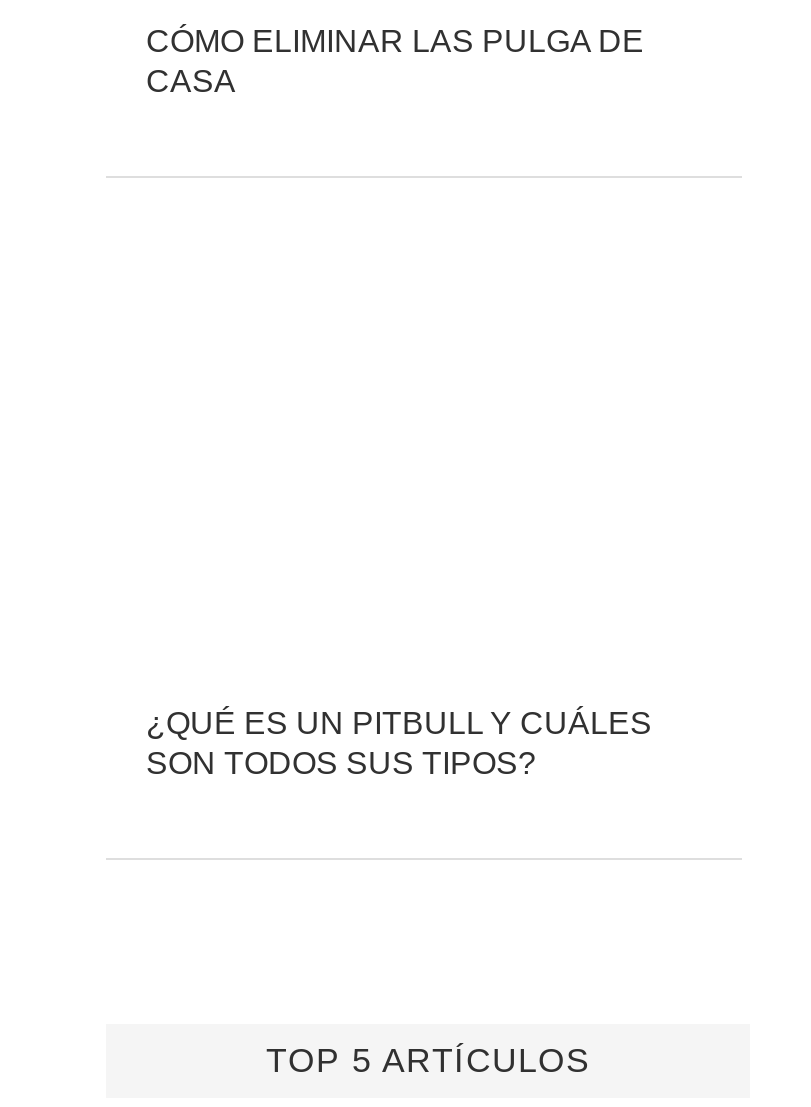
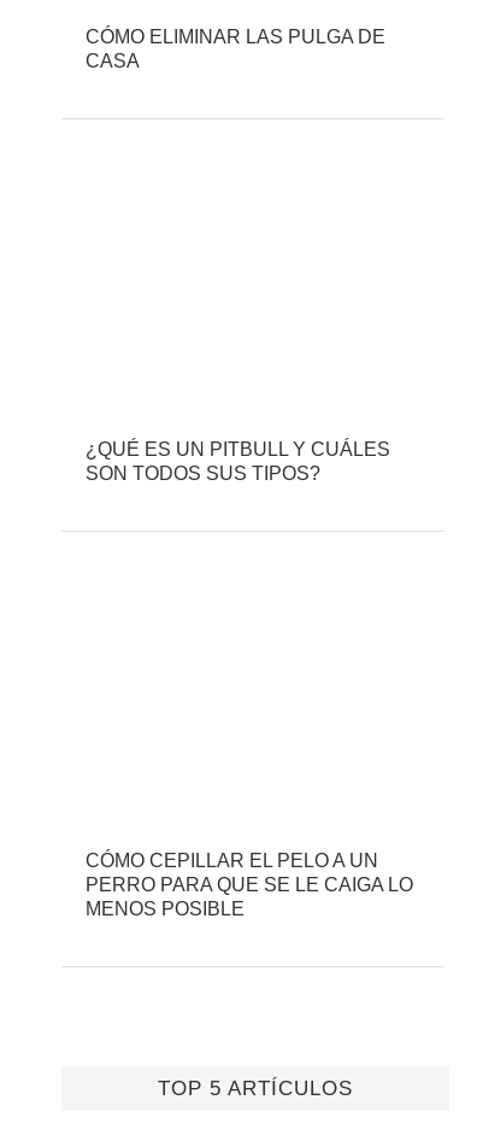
+ CÓMO CEPILLAR EL PELO A UN
+ PERRO PARA QUE SE LE CAIGA LO
+ MENOS POSIBLE
